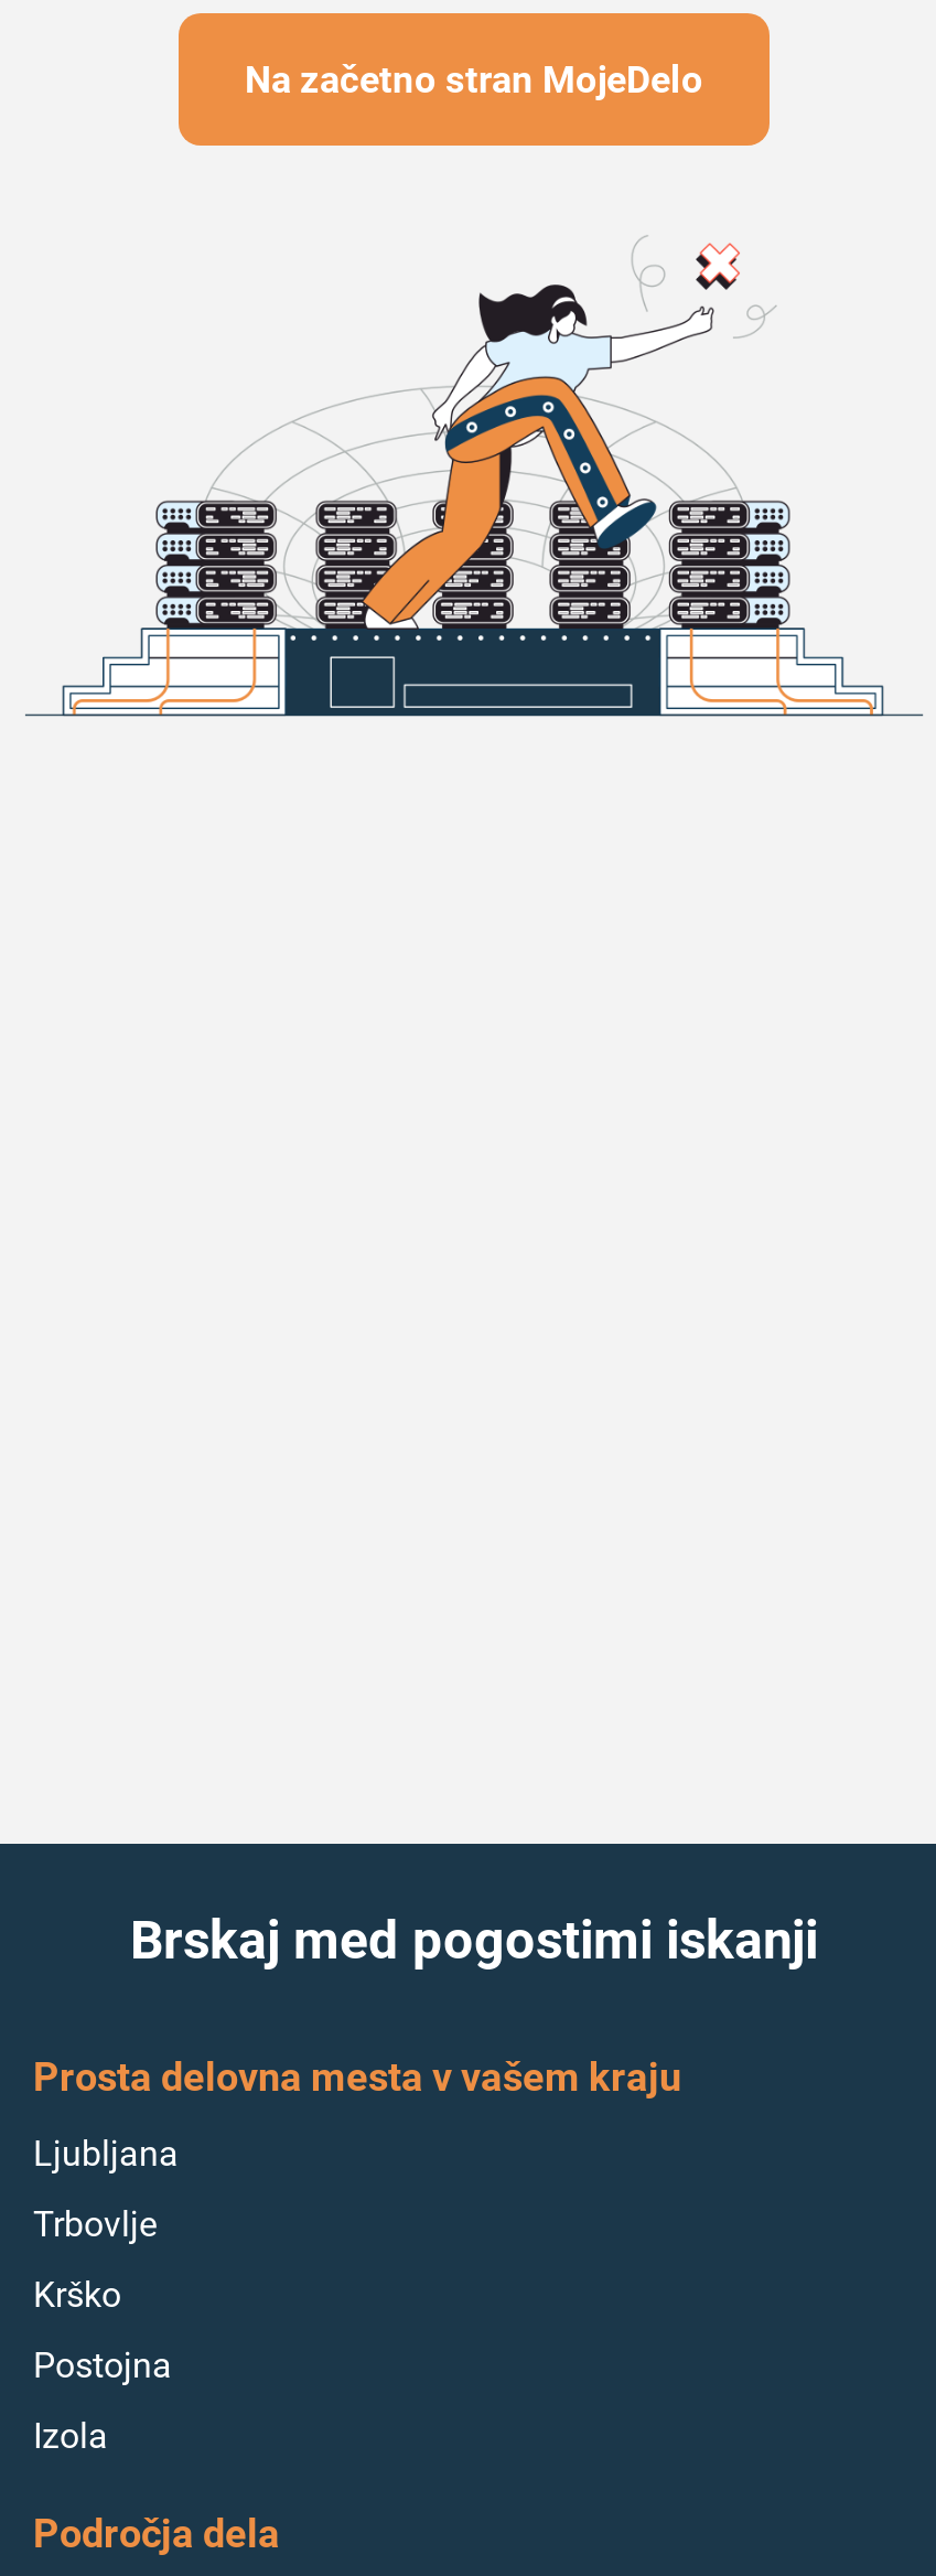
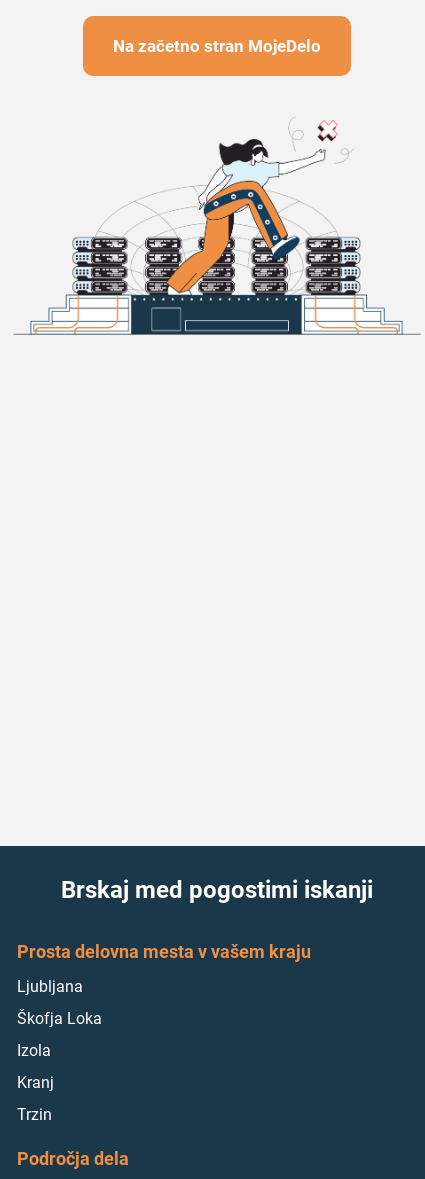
- Trbovlje
- Krško
- Postojna
+ Škofja Loka

moved up: Izola

+ Kranj
+ Trzin
